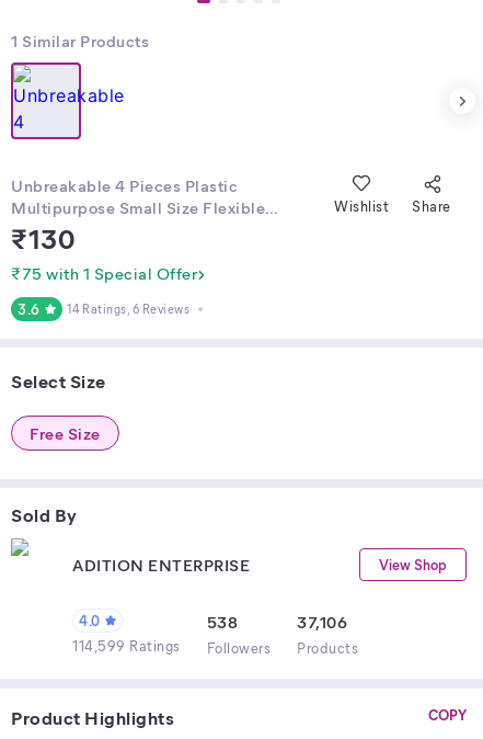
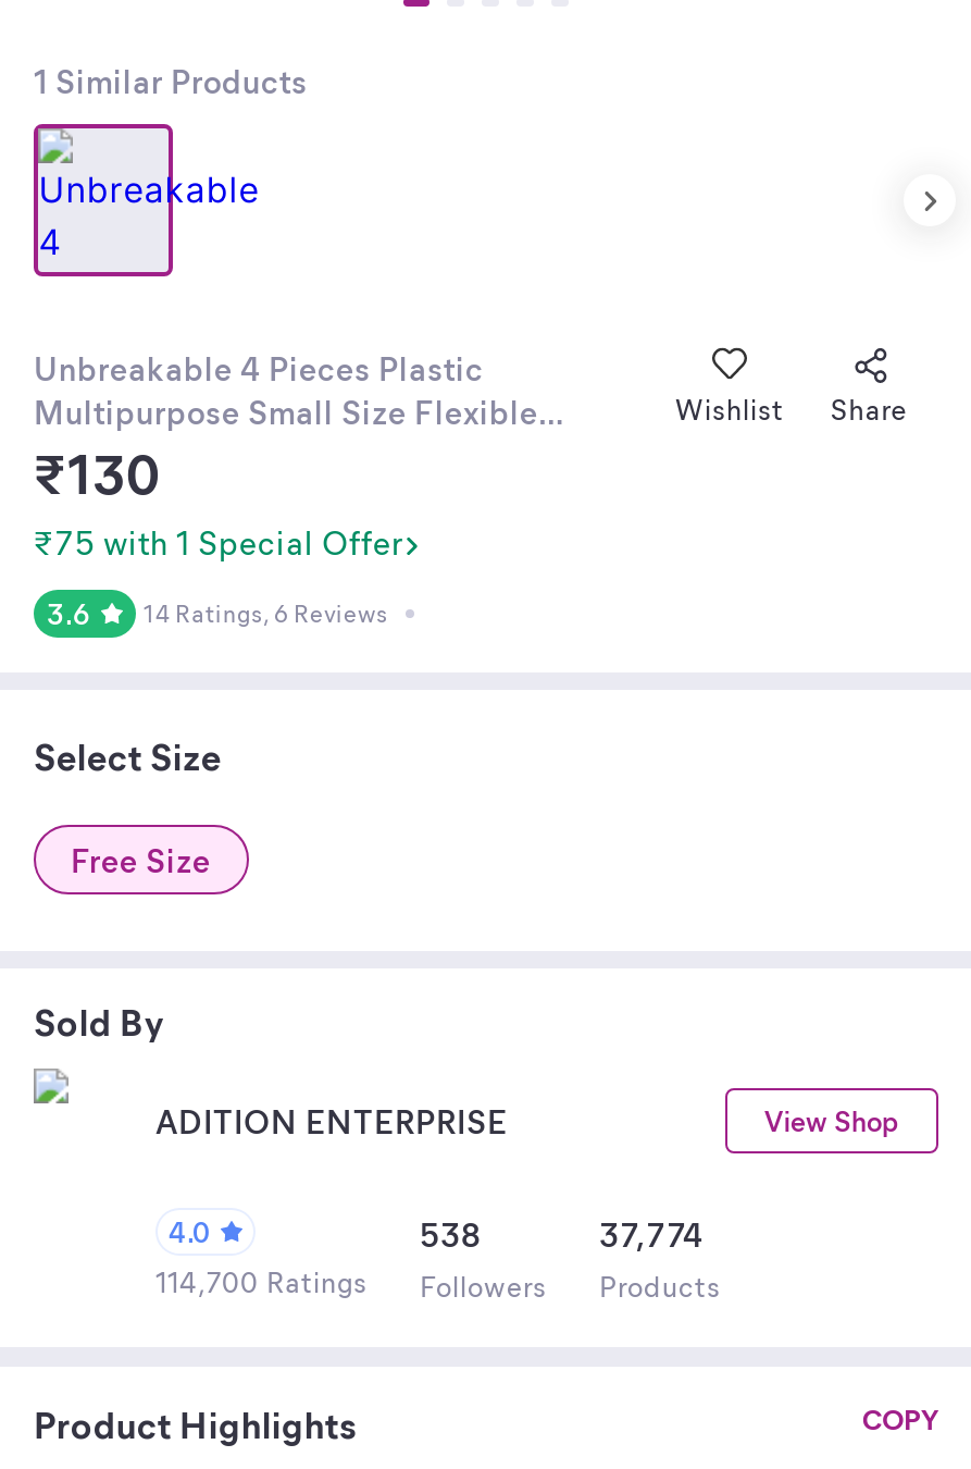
- 37,106
+ 37,774

- 114,599 Ratings Followers Products
+ 114,700 Ratings Followers Products
